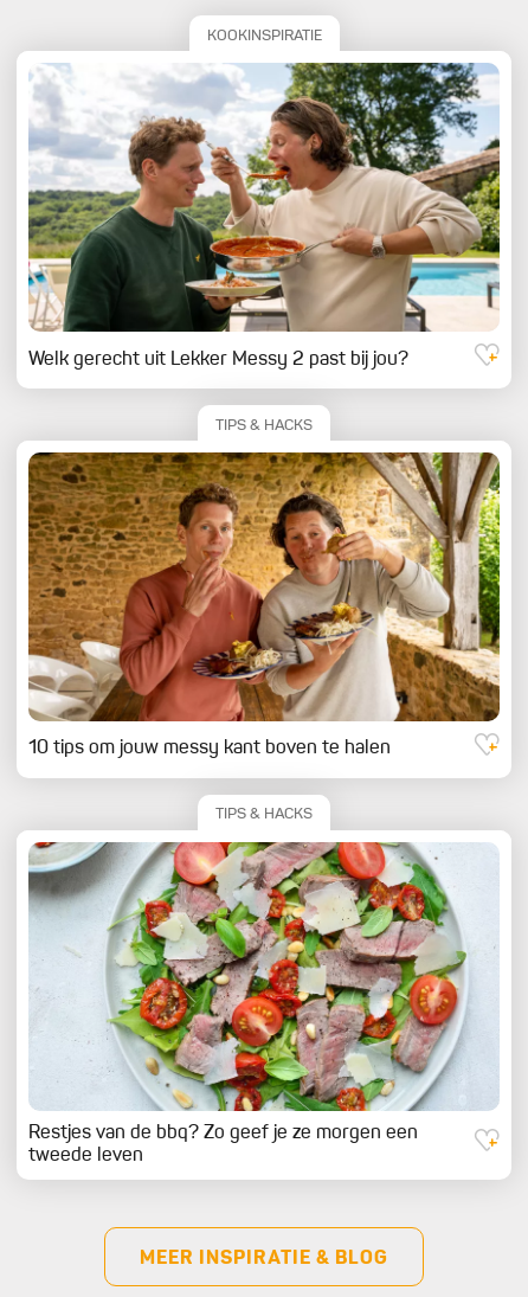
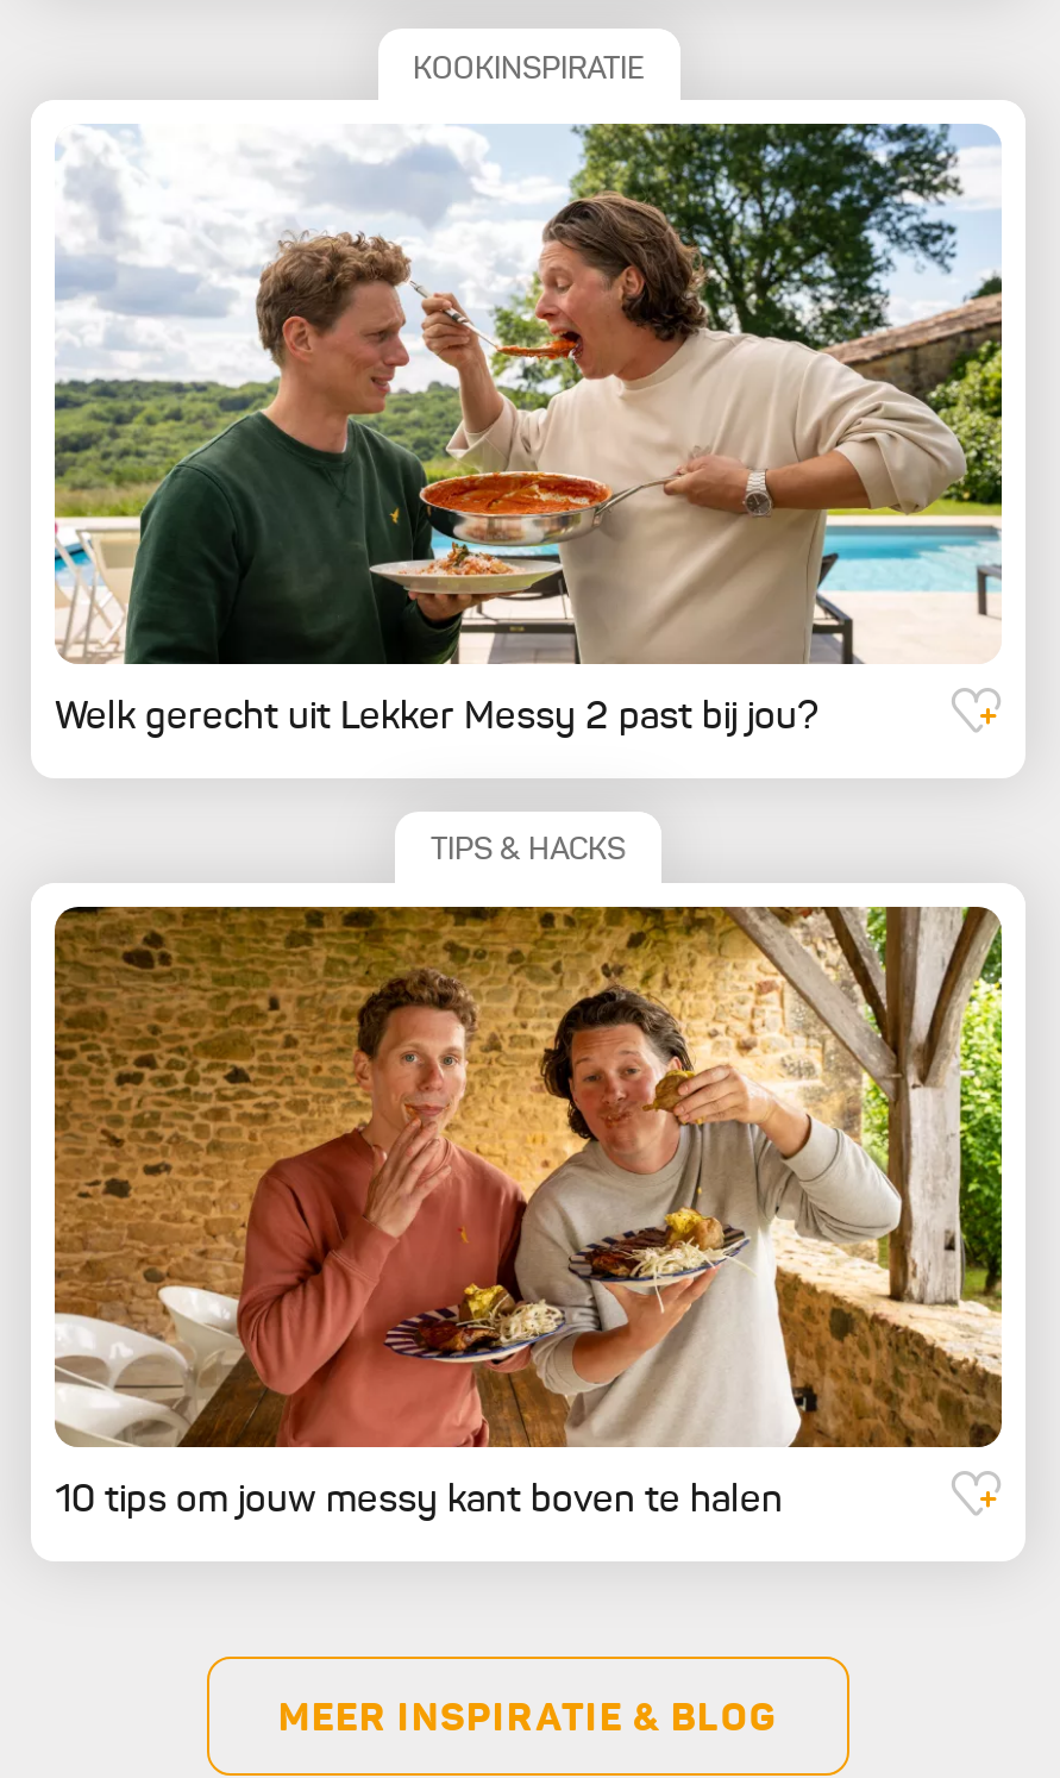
- TIPS & HACKS

- [image]
- Restjes van de bbq? Zo geef je ze morgen een
- tweede leven
